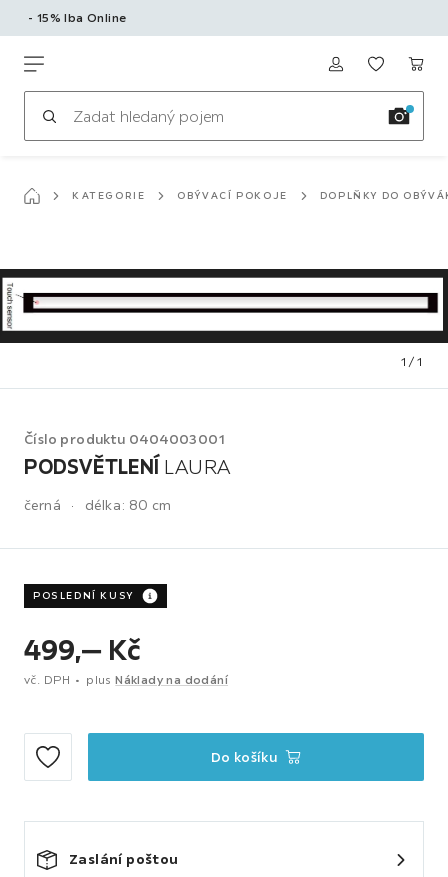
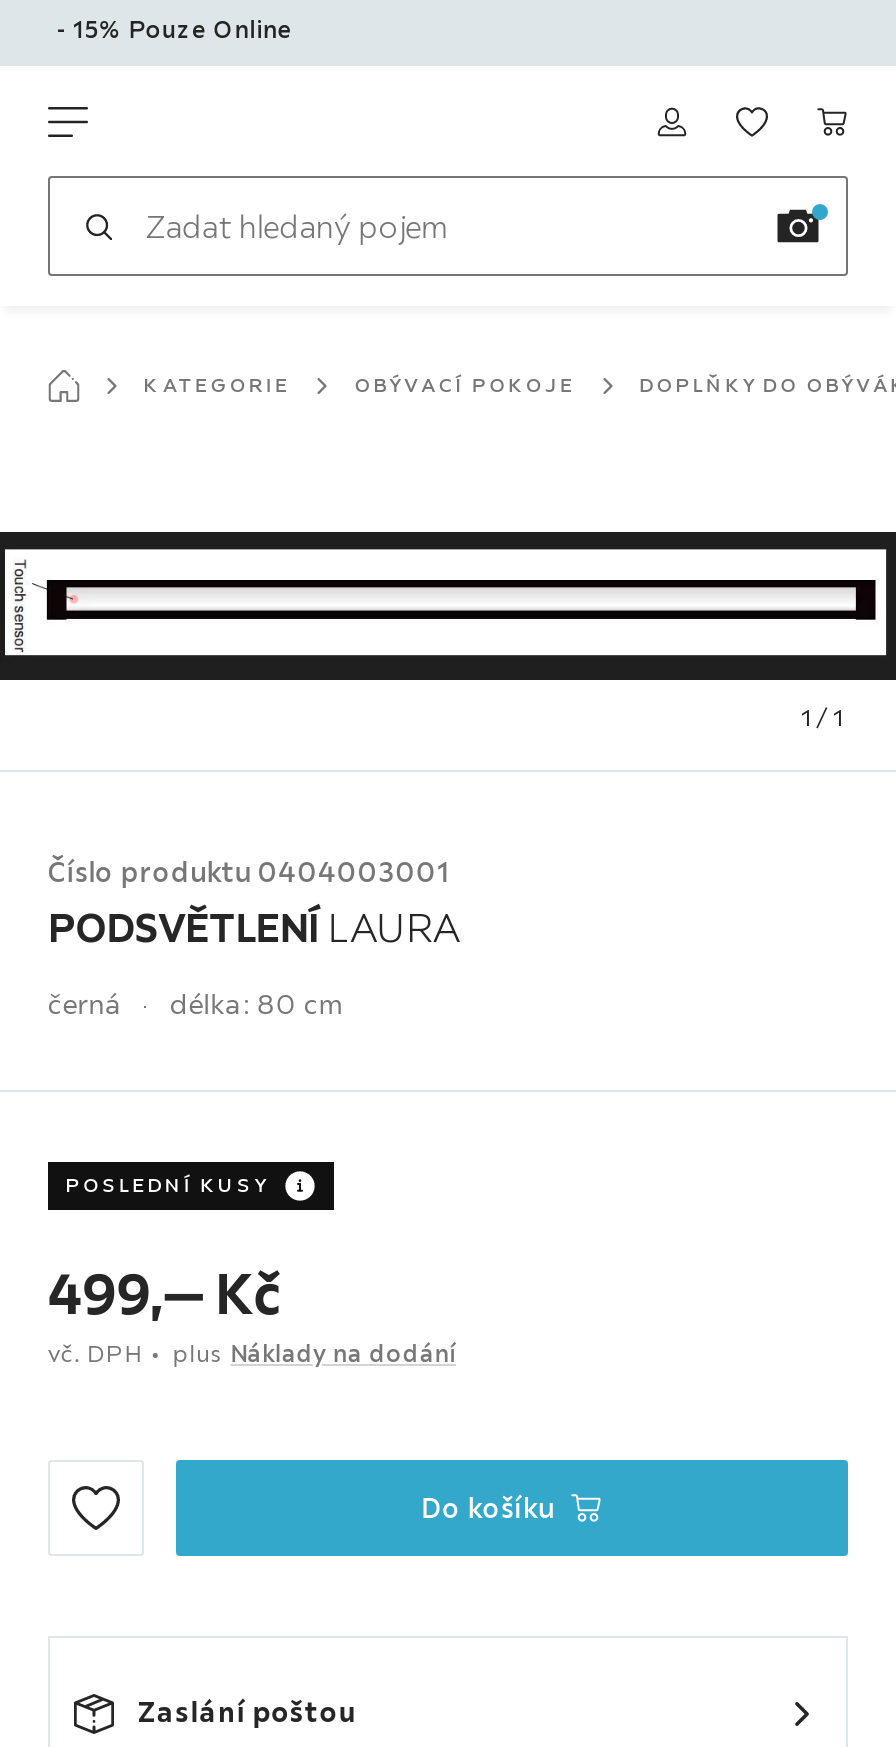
- - 15% Iba Online
+ - 15% Pouze Online
